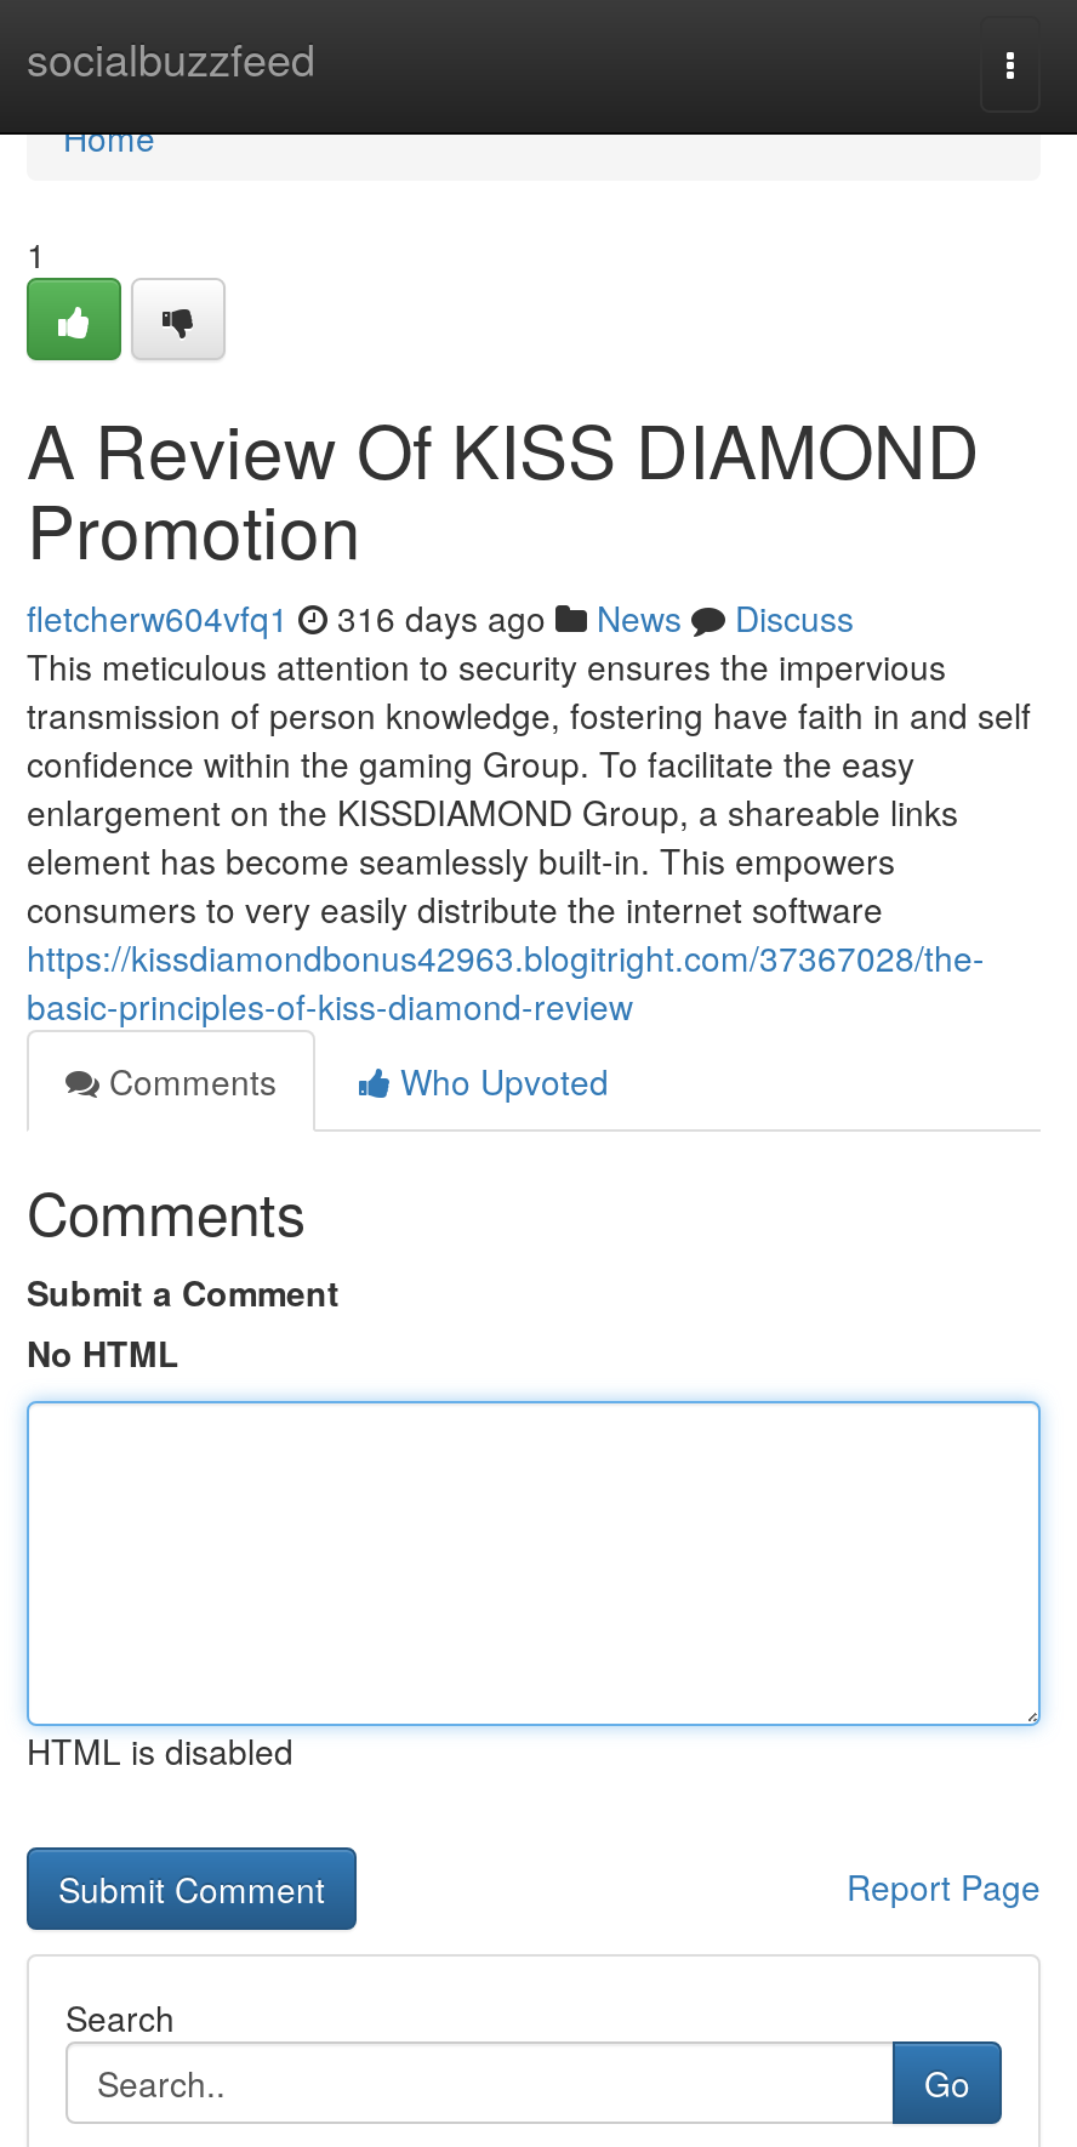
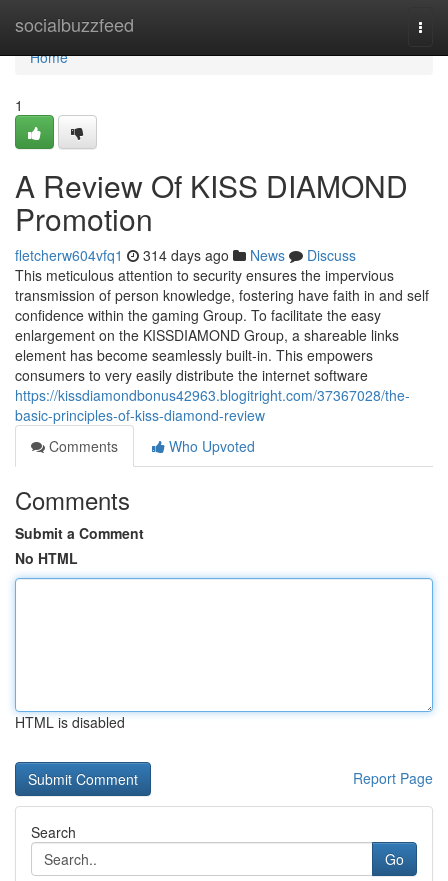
- fletcherw604vfq1 316 days ago News Discuss
+ fletcherw604vfq1 314 days ago News Discuss
